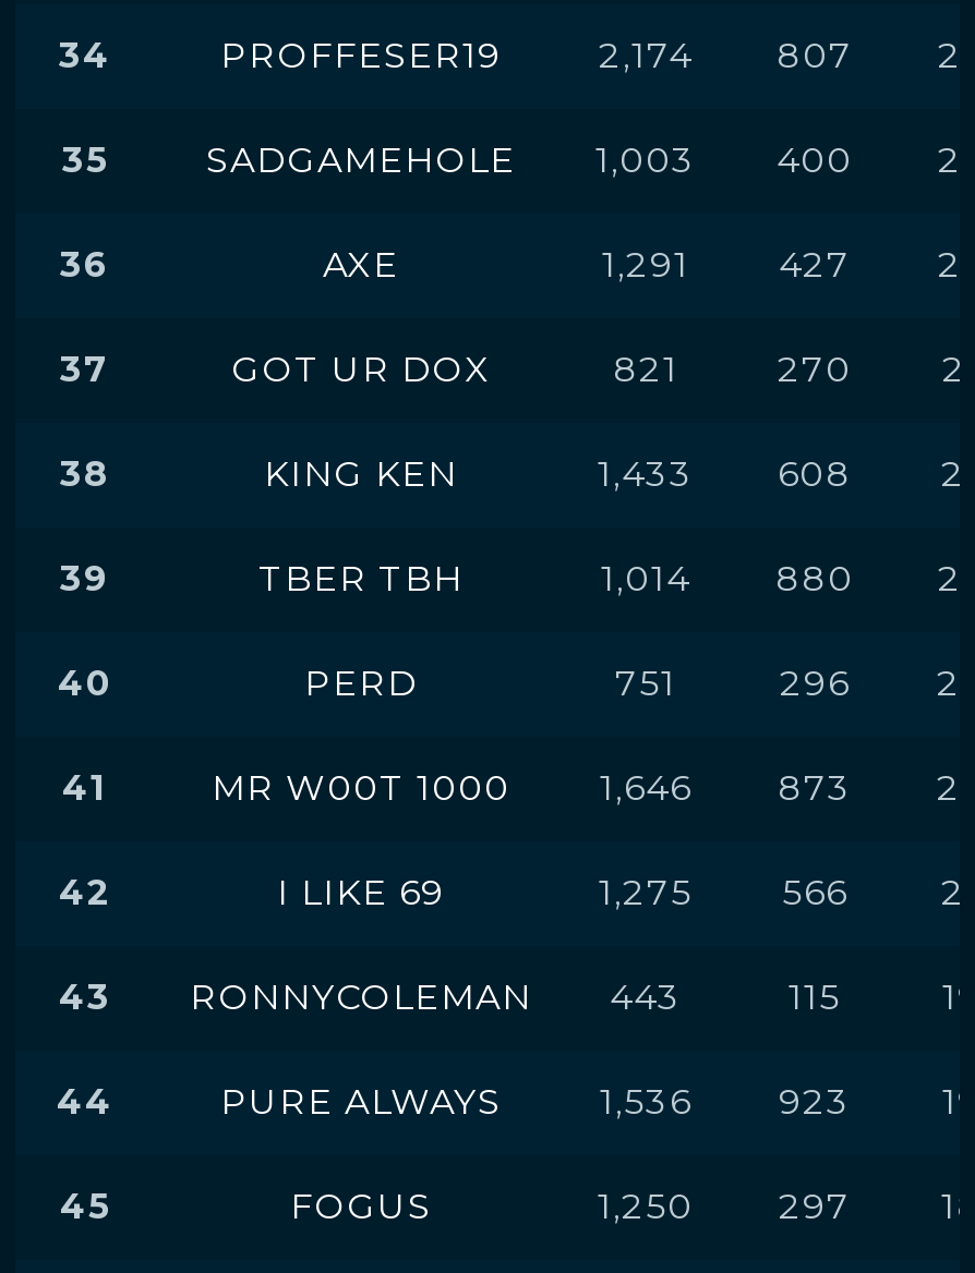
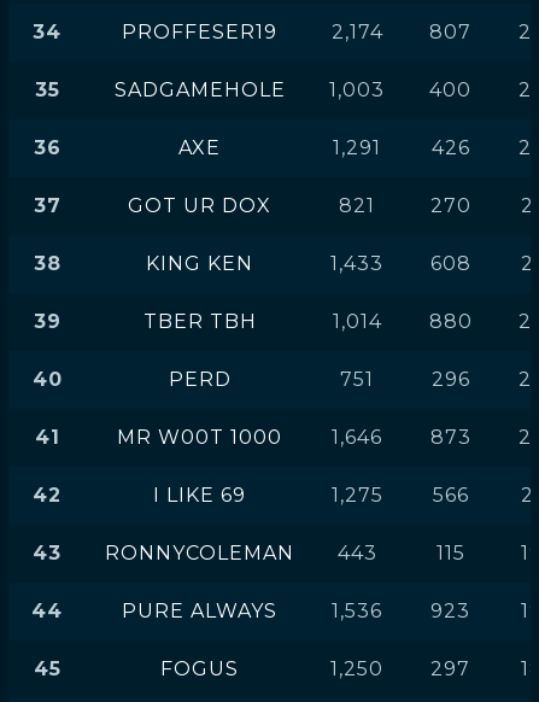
- 427
+ 426
